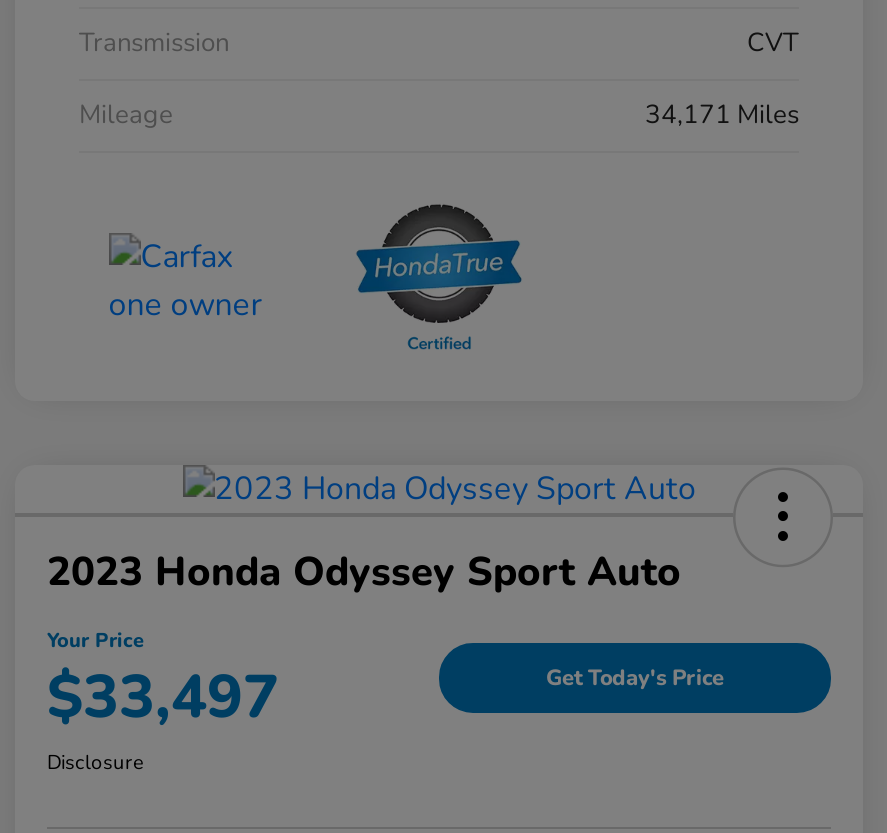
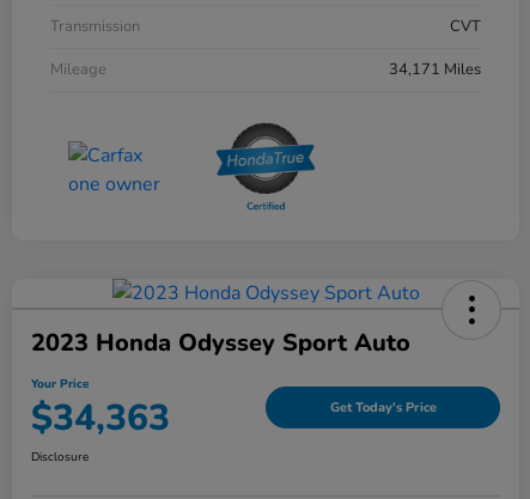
- $33,497
+ $34,363
